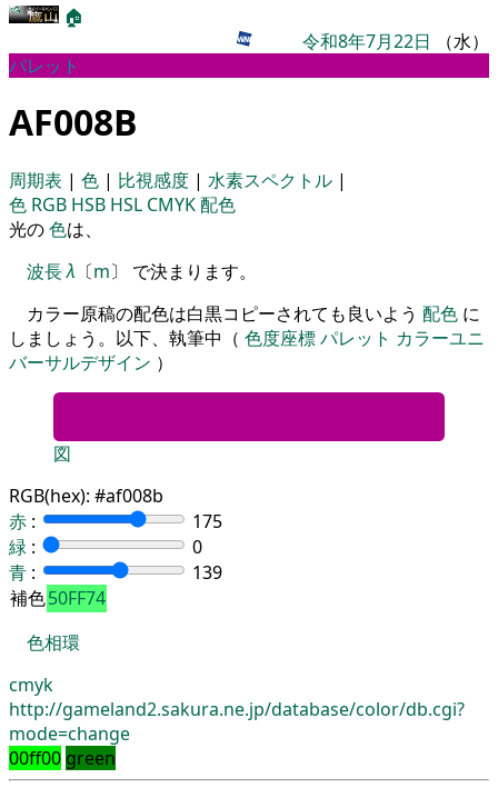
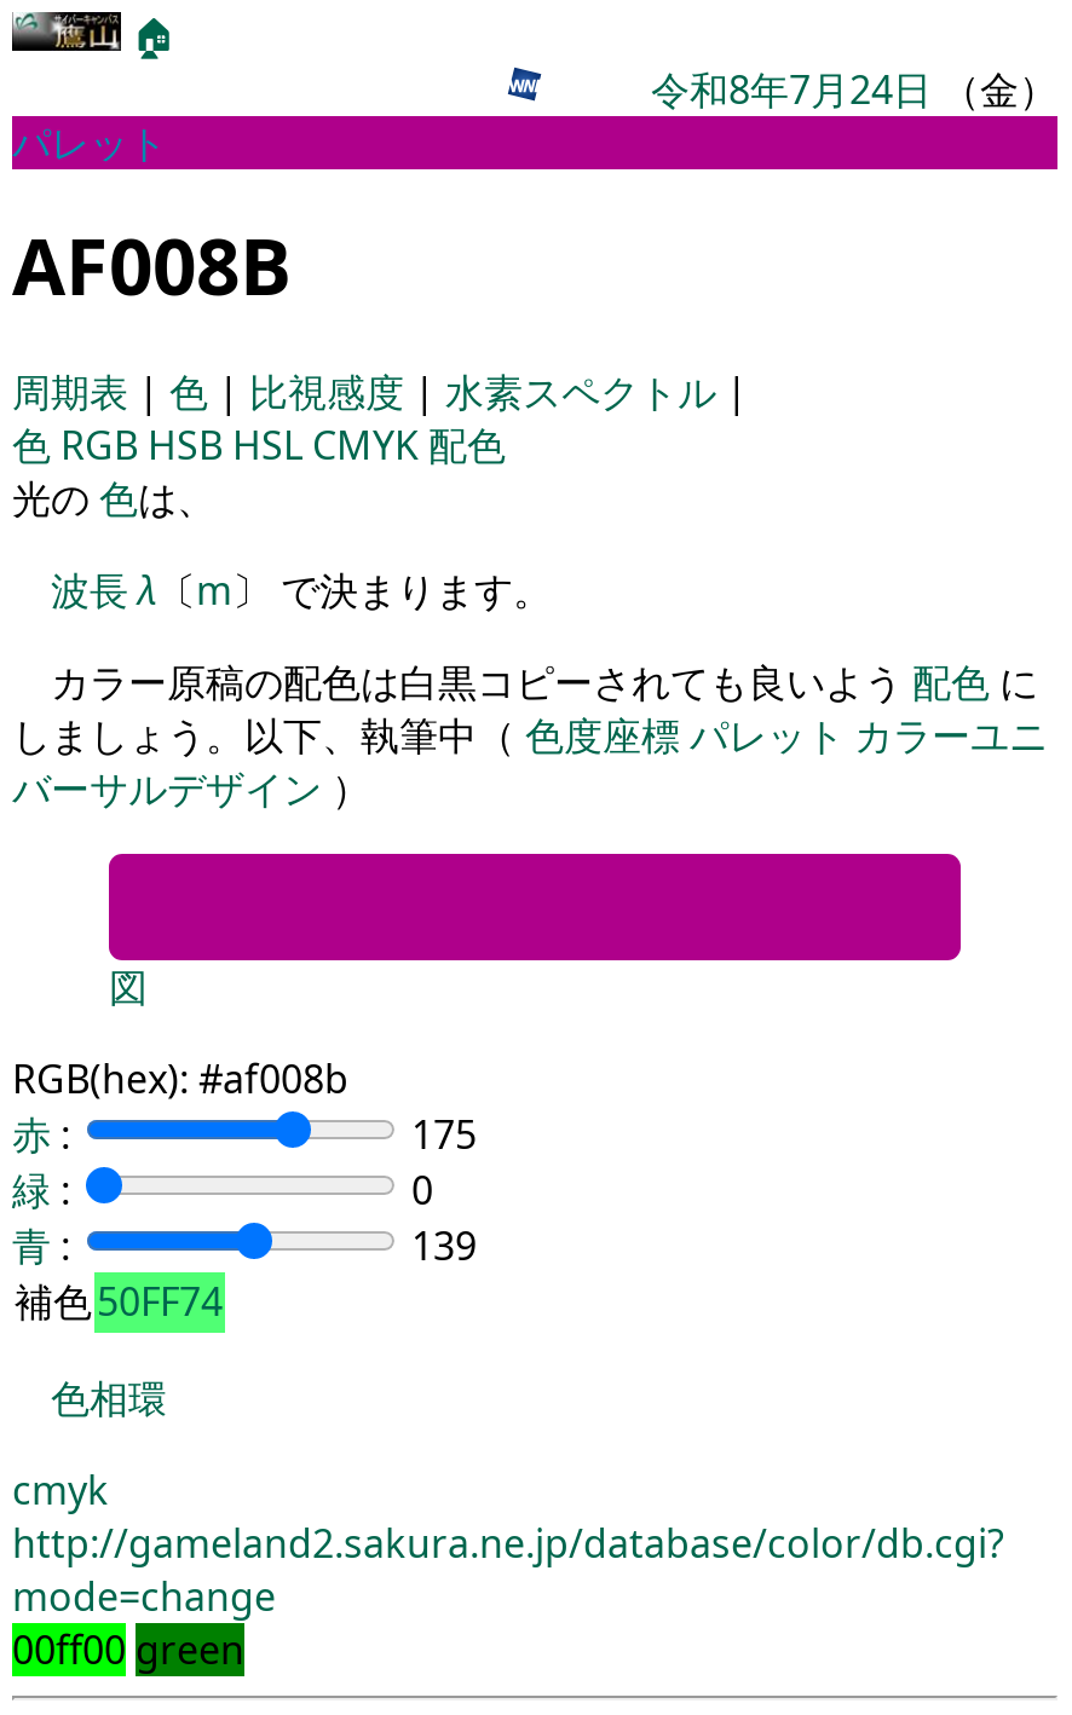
- 令和8年7月22日（水）
+ 令和8年7月24日（金）
